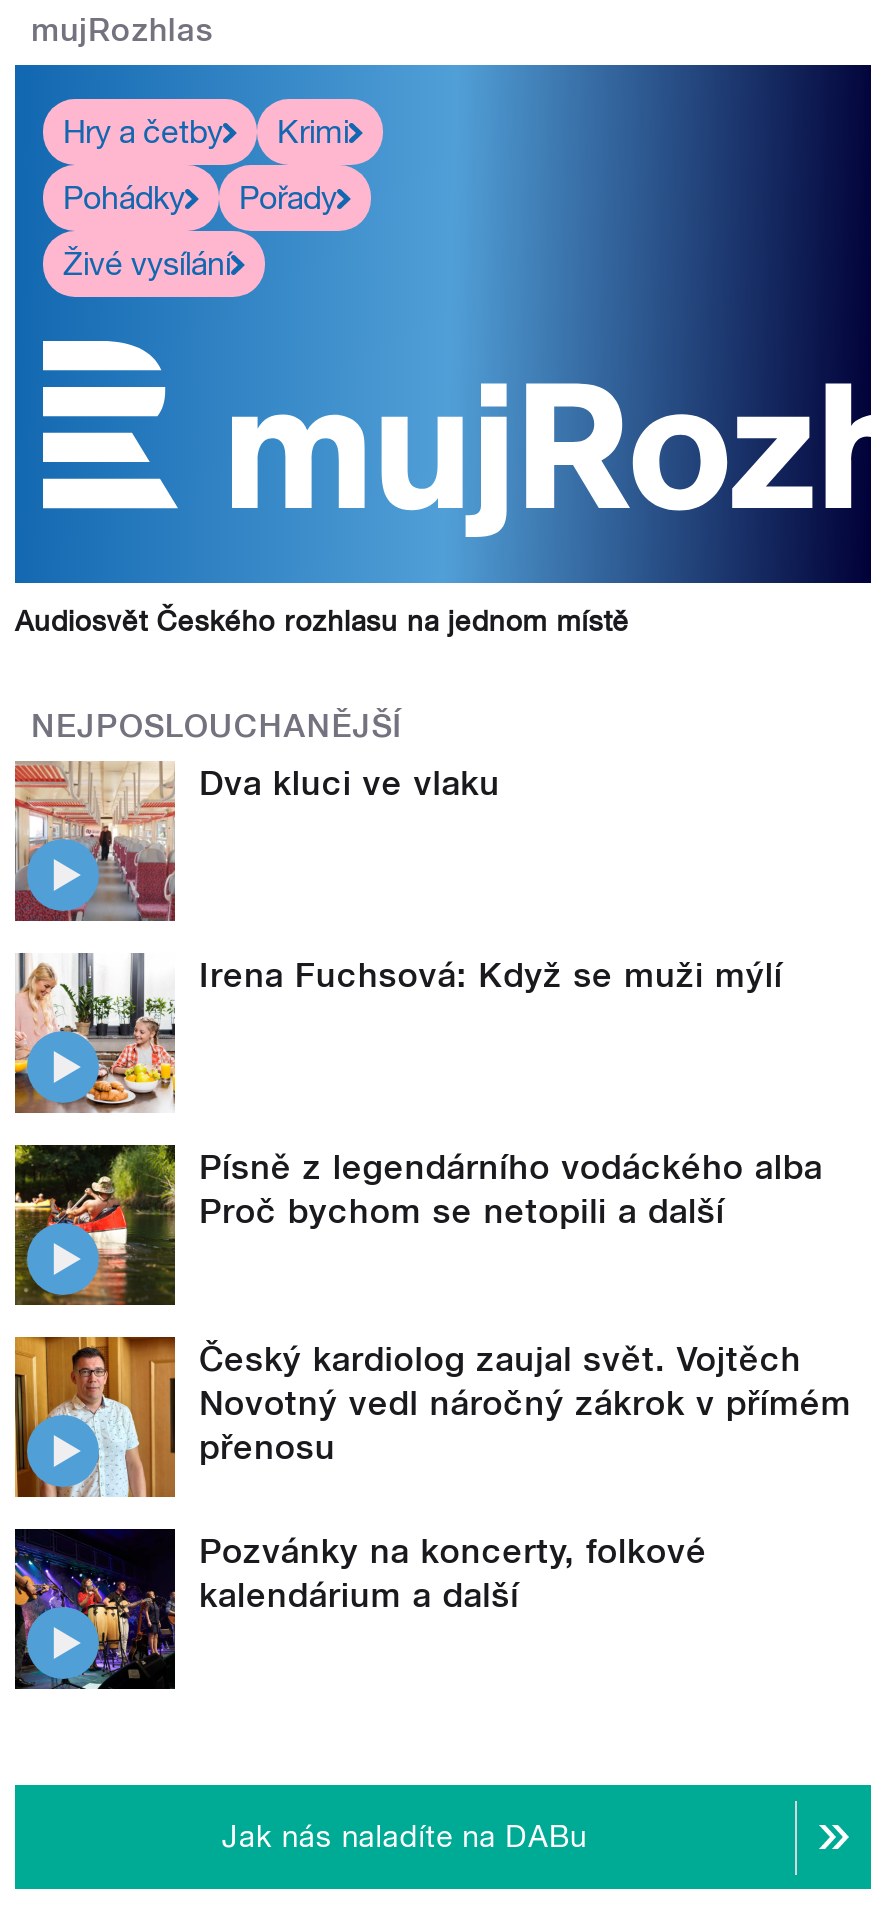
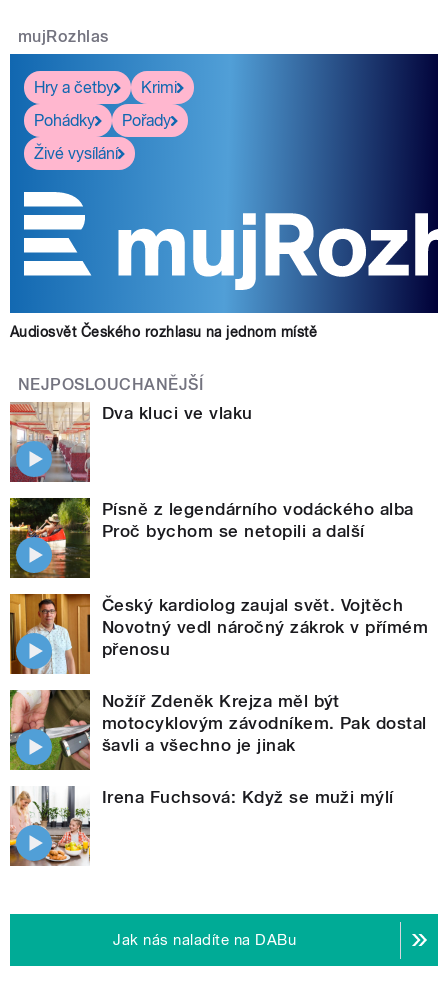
moved down: [image] | Irena Fuchsová: Když se muži mýlí

moved up: [image] | Písně z legendárního vodáckého alba | Proč bychom se netopili a další | Český kardiolog zaujal svět. Vojtěch | Novotný vedl náročný zákrok v přímém | přenosu

- [image]
- Pozvánky na koncerty, folkové
- kalendárium a další
+ [image]
+ Nožíř Zdeněk Krejza měl být
+ motocyklovým závodníkem. Pak dostal
+ šavli a všechno je jinak
